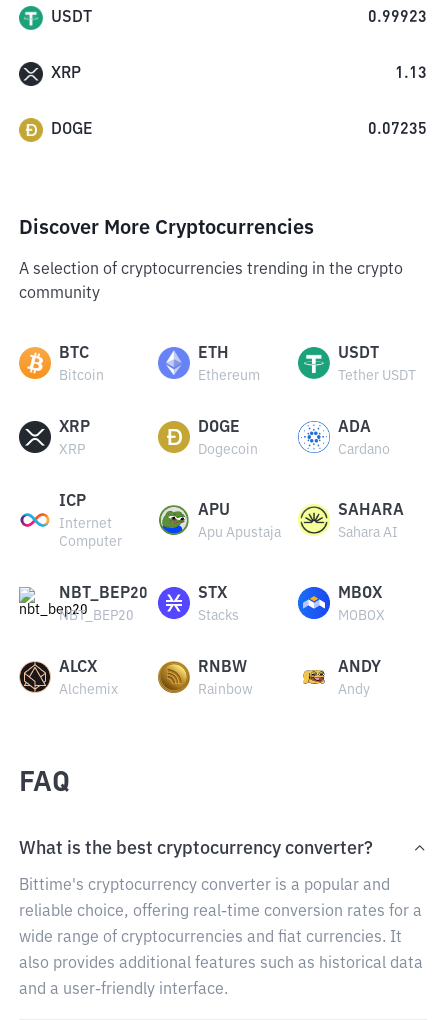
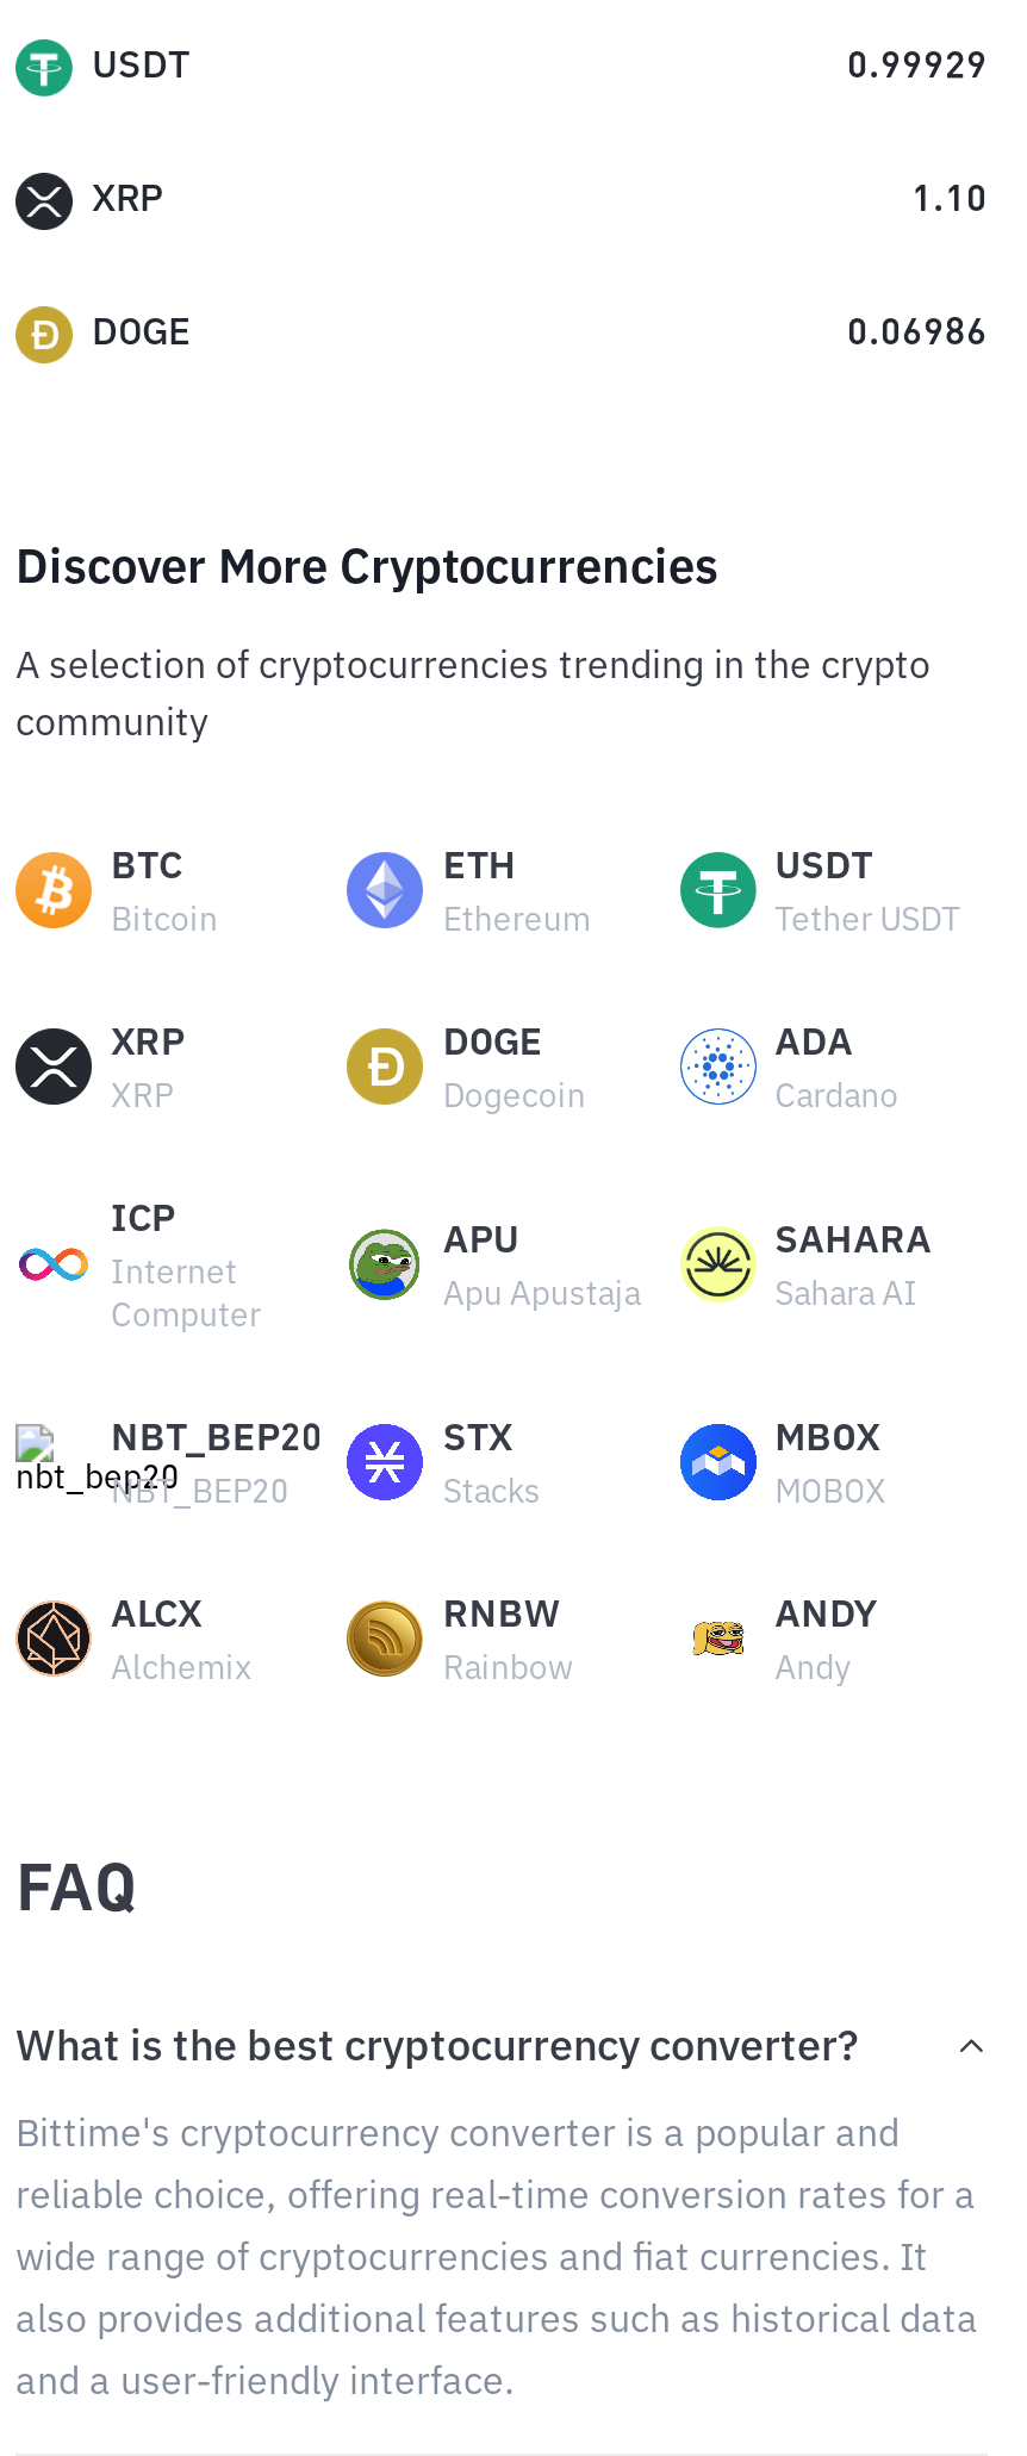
- 0.99923
+ 0.99929

- 1.13
+ 1.10

- 0.07235
+ 0.06986
